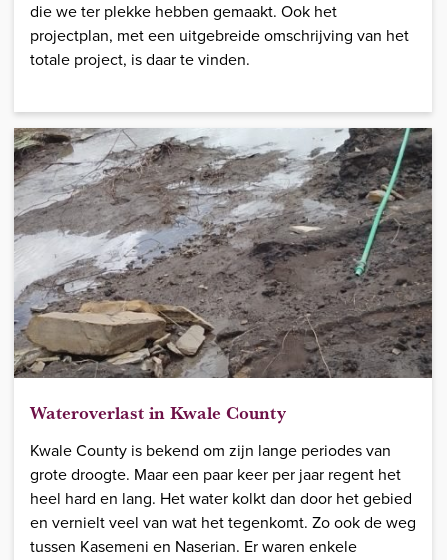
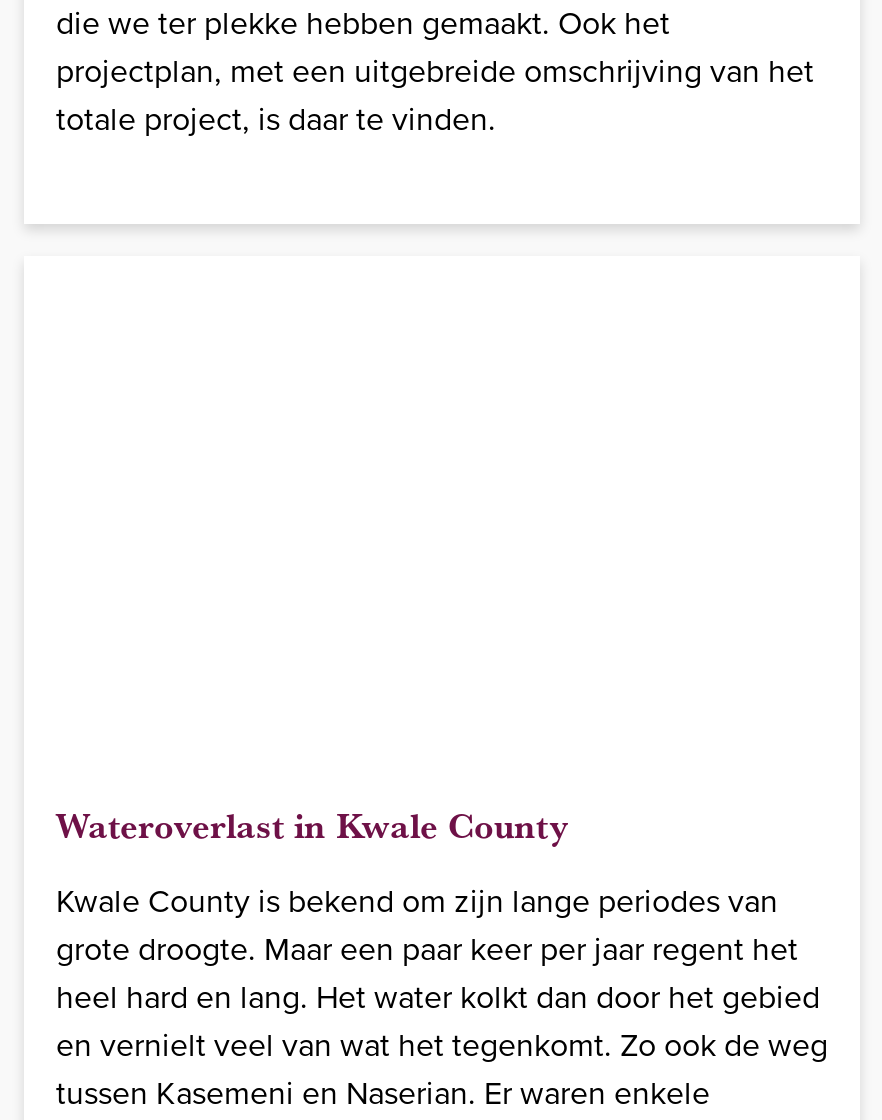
- [image]
